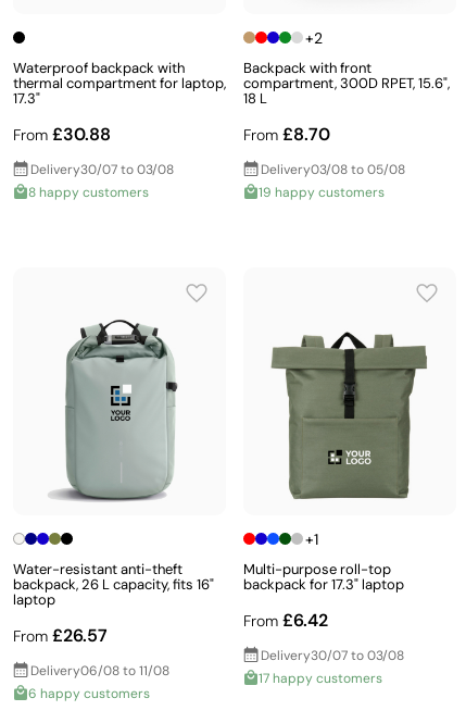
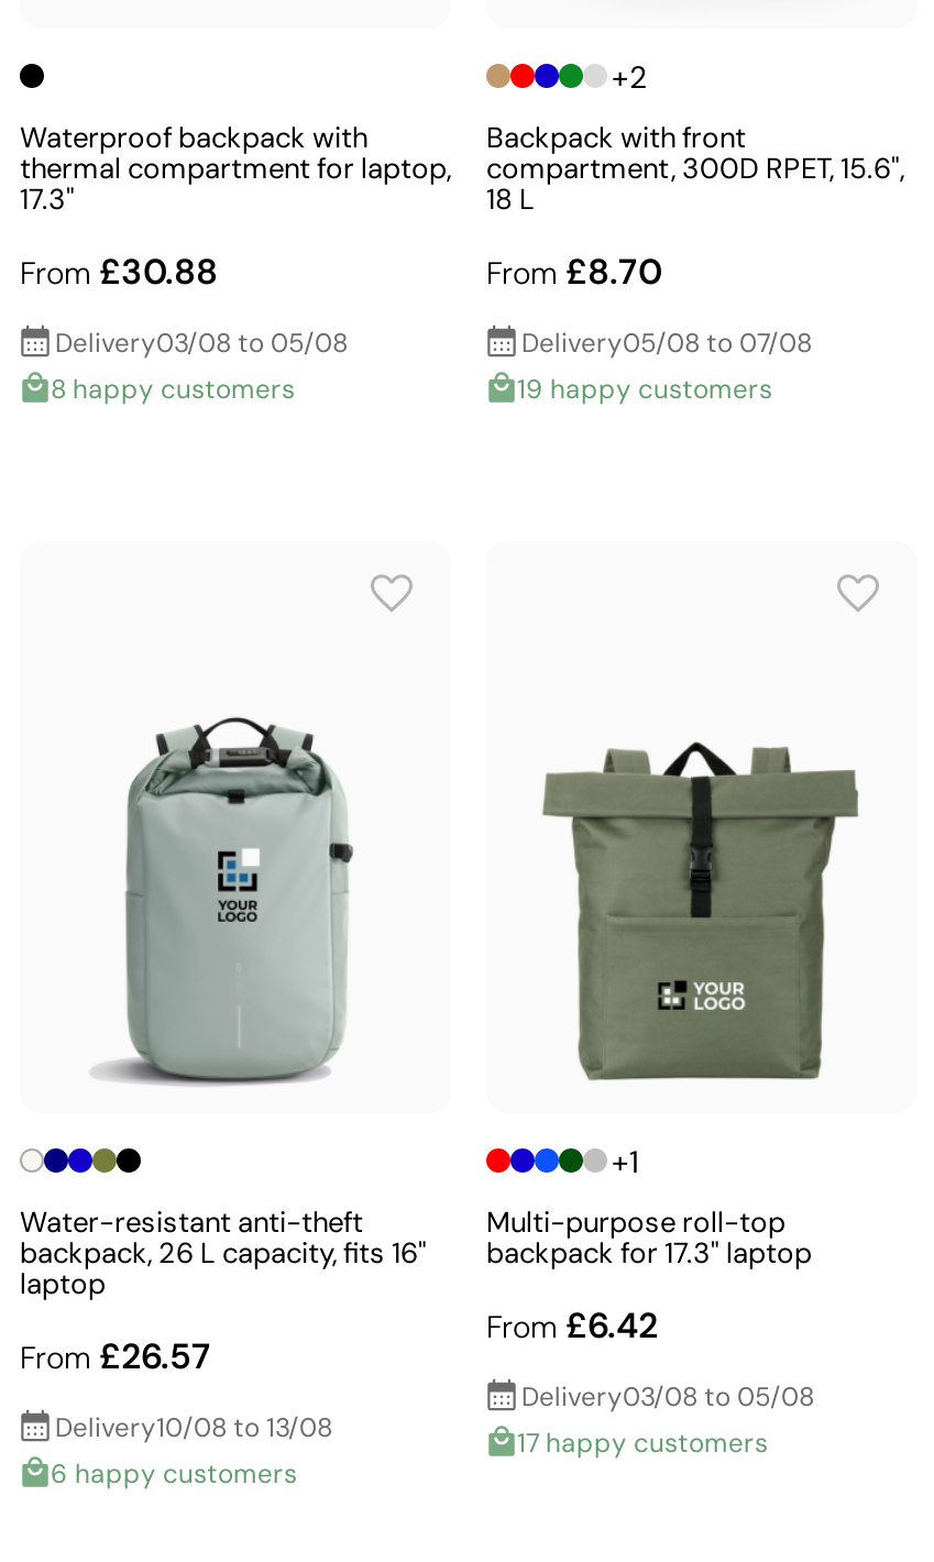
- Delivery30/07 to 03/08
+ Delivery03/08 to 05/08

- Delivery03/08 to 05/08
+ Delivery05/08 to 07/08

- Delivery30/07 to 03/08
+ Delivery03/08 to 05/08

- Delivery06/08 to 11/08
+ Delivery10/08 to 13/08
